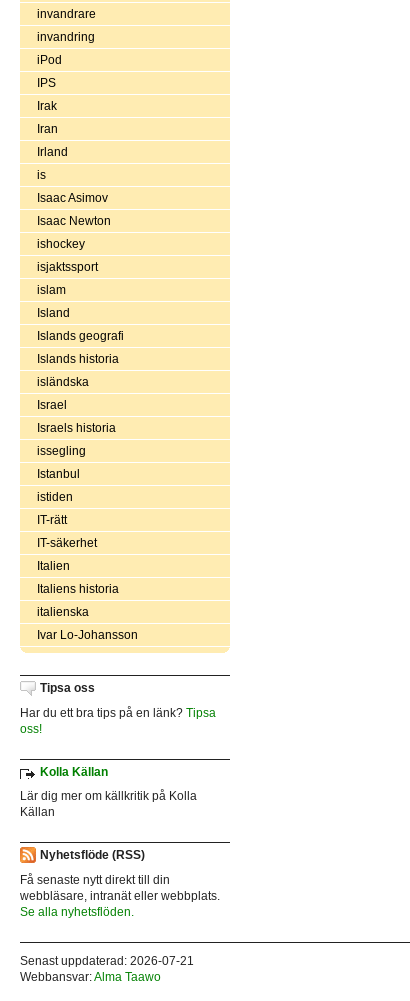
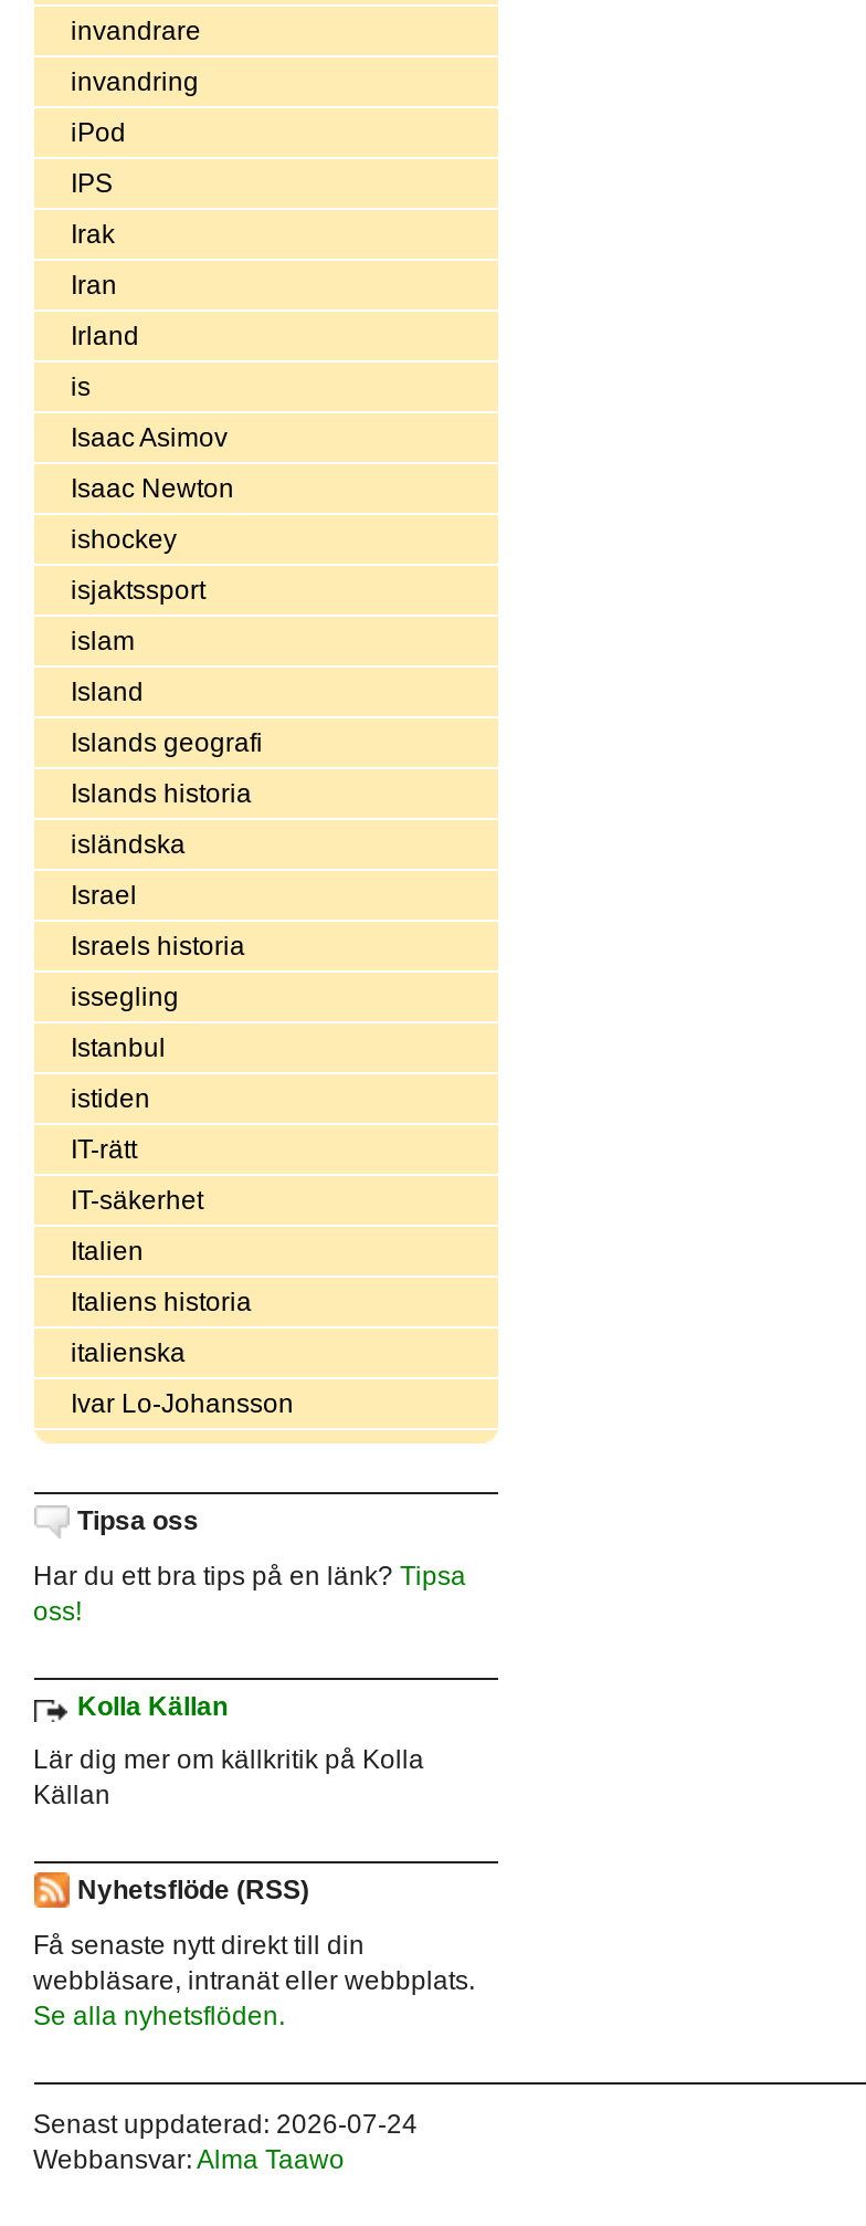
- Senast uppdaterad: 2026-07-21
+ Senast uppdaterad: 2026-07-24
